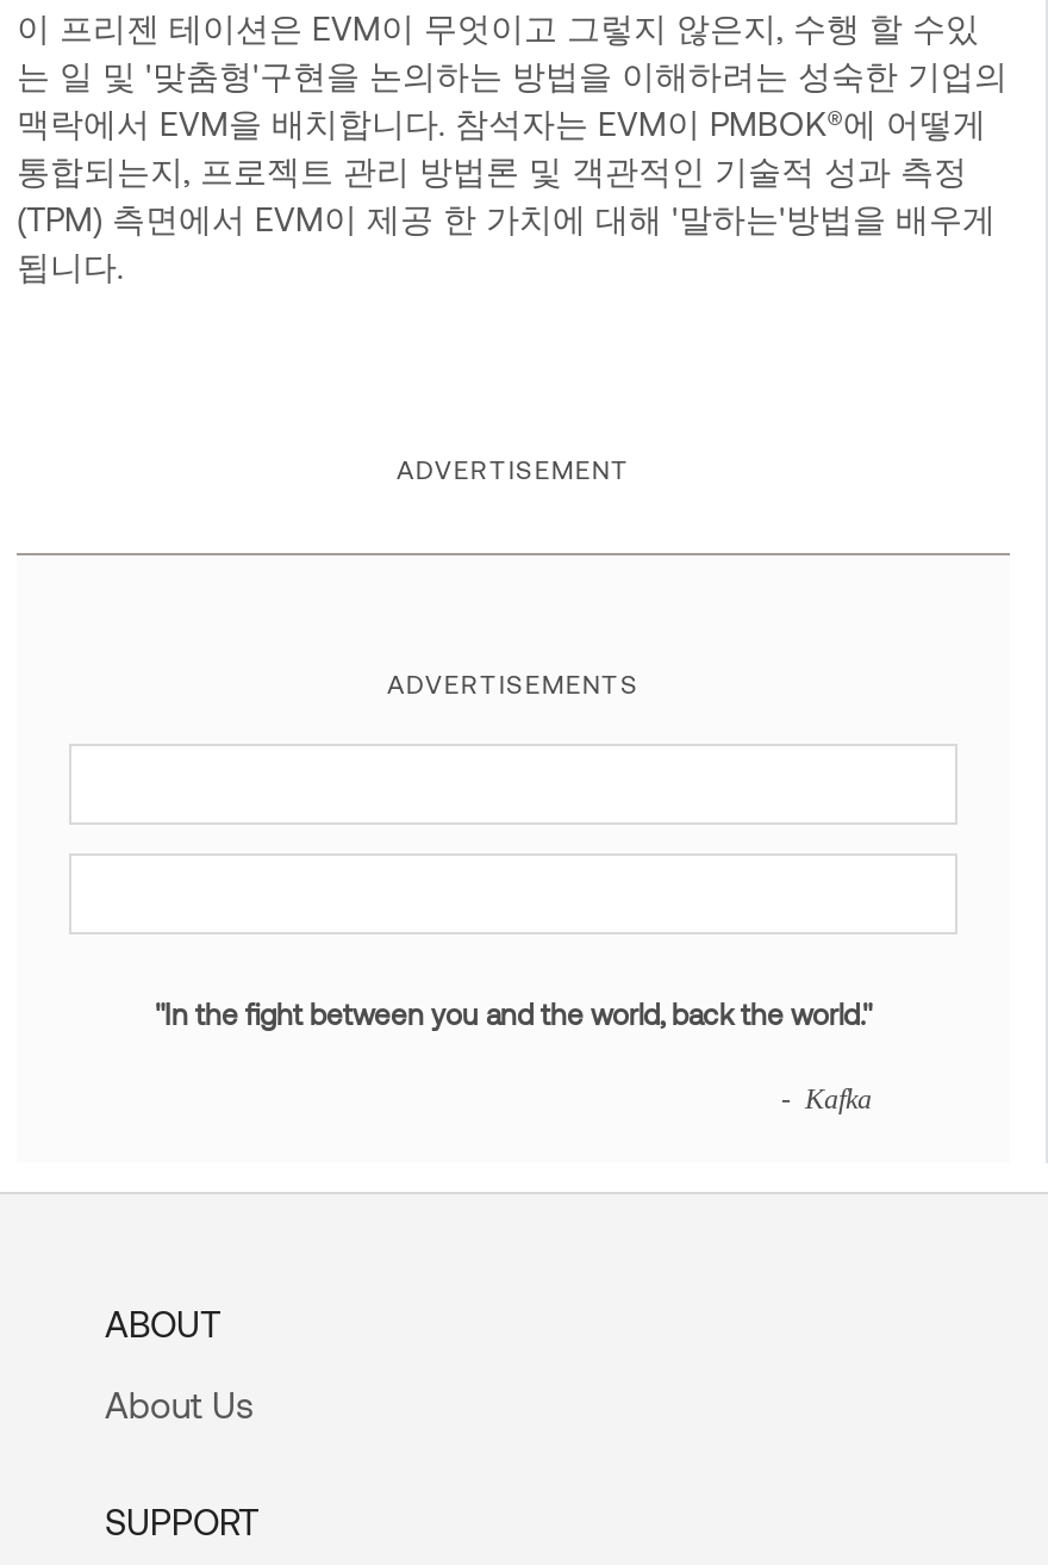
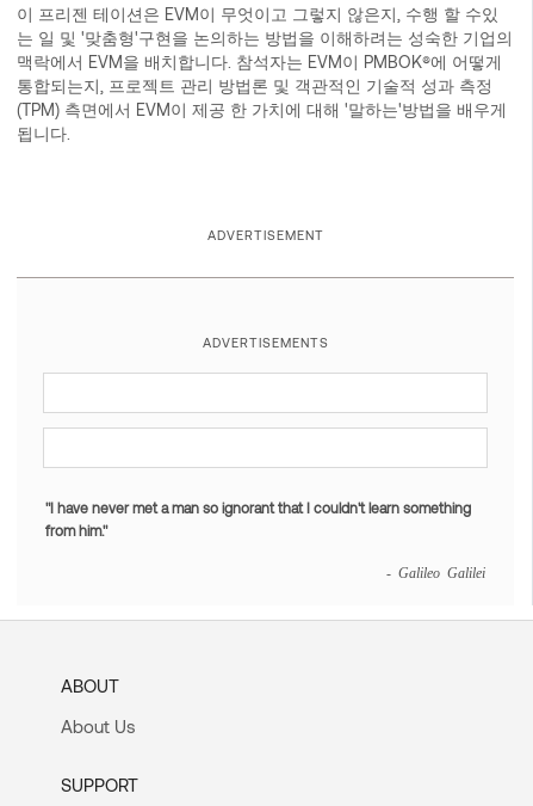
- "In the fight between you and the world, back the world."
+ "I have never met a man so ignorant that I couldn't learn something
+ from him."

- - Kafka
+ - Galileo Galilei
